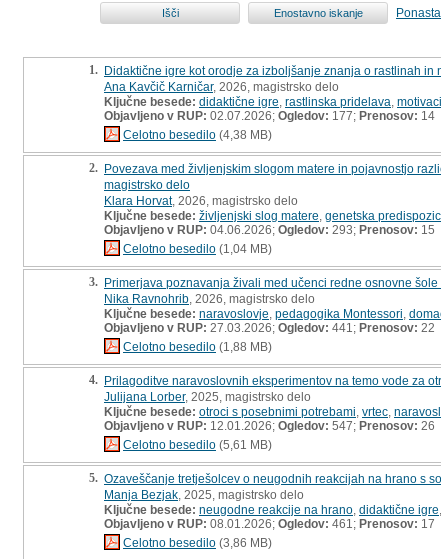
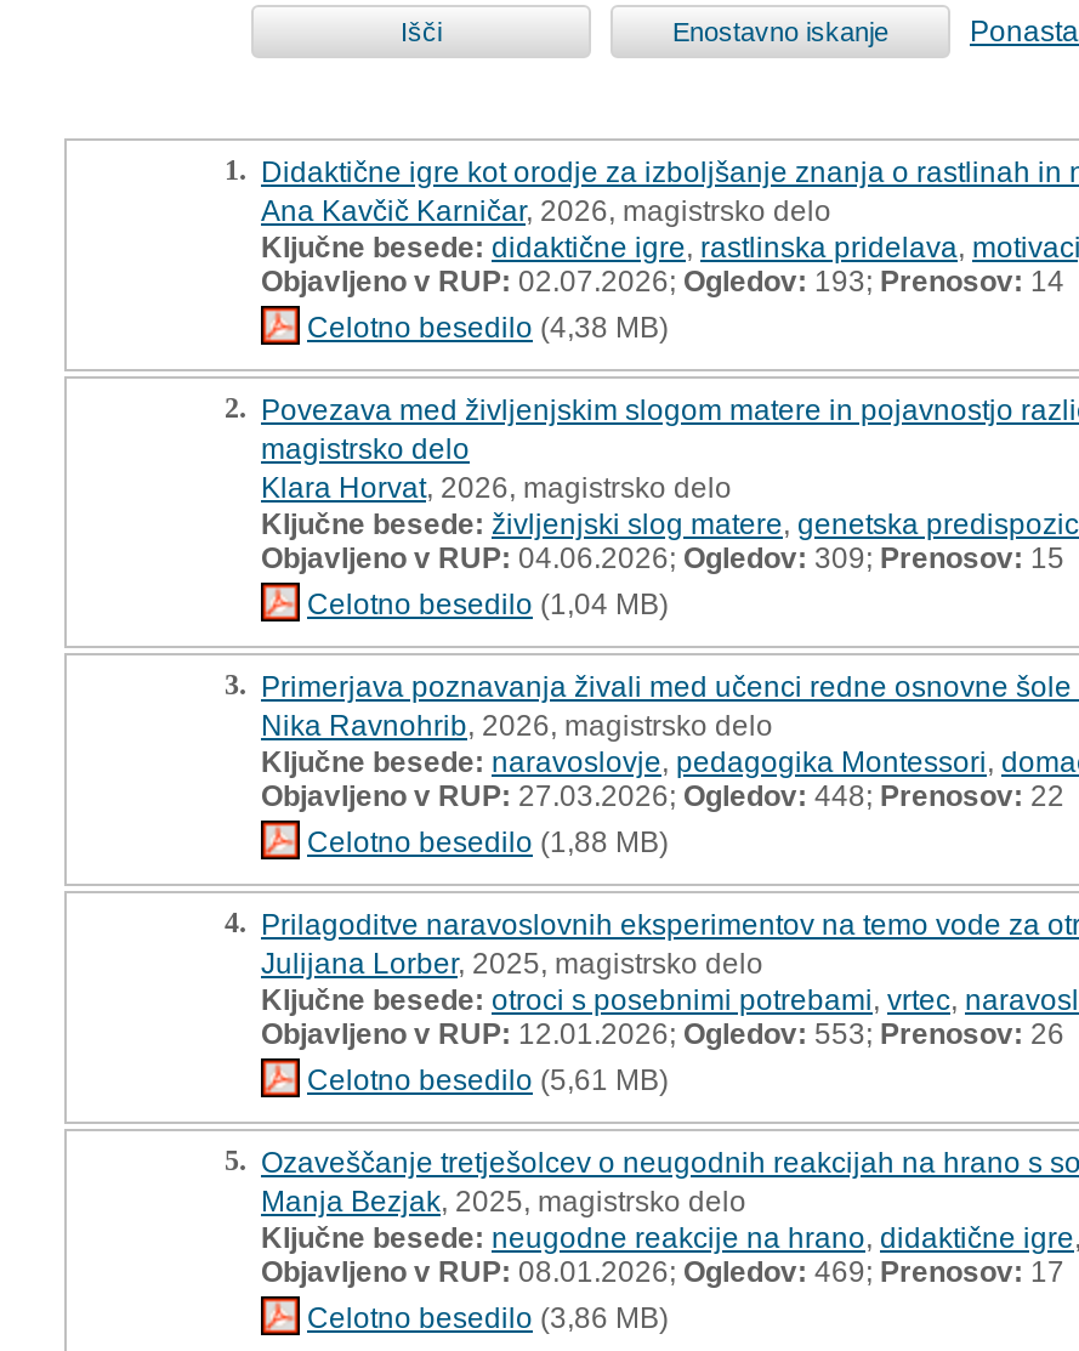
- Objavljeno v RUP:02.07.2026;Ogledov:177;Prenosov:14
+ Objavljeno v RUP:02.07.2026;Ogledov:193;Prenosov:14

- Objavljeno v RUP:04.06.2026;Ogledov:293;Prenosov:15
+ Objavljeno v RUP:04.06.2026;Ogledov:309;Prenosov:15

- Objavljeno v RUP:27.03.2026;Ogledov:441;Prenosov:22
+ Objavljeno v RUP:27.03.2026;Ogledov:448;Prenosov:22

- Objavljeno v RUP:12.01.2026;Ogledov:547; Prenosov:26
+ Objavljeno v RUP:12.01.2026;Ogledov:553; Prenosov:26

- Objavljeno v RUP:08.01.2026;Ogledov:461; Prenosov:17
+ Objavljeno v RUP:08.01.2026;Ogledov:469; Prenosov:17
